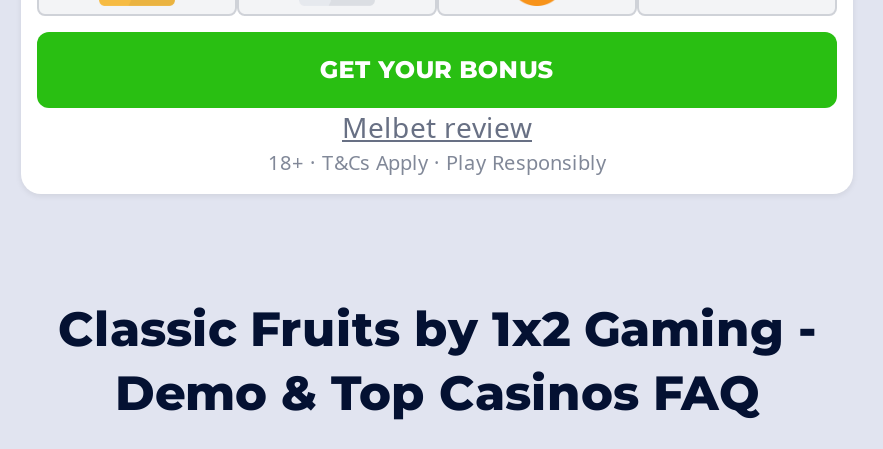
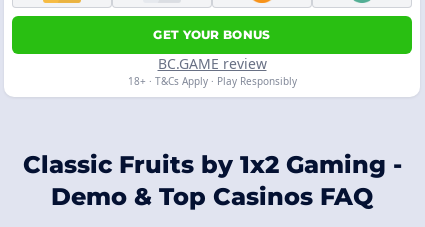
- Melbet review
+ BC.GAME review
